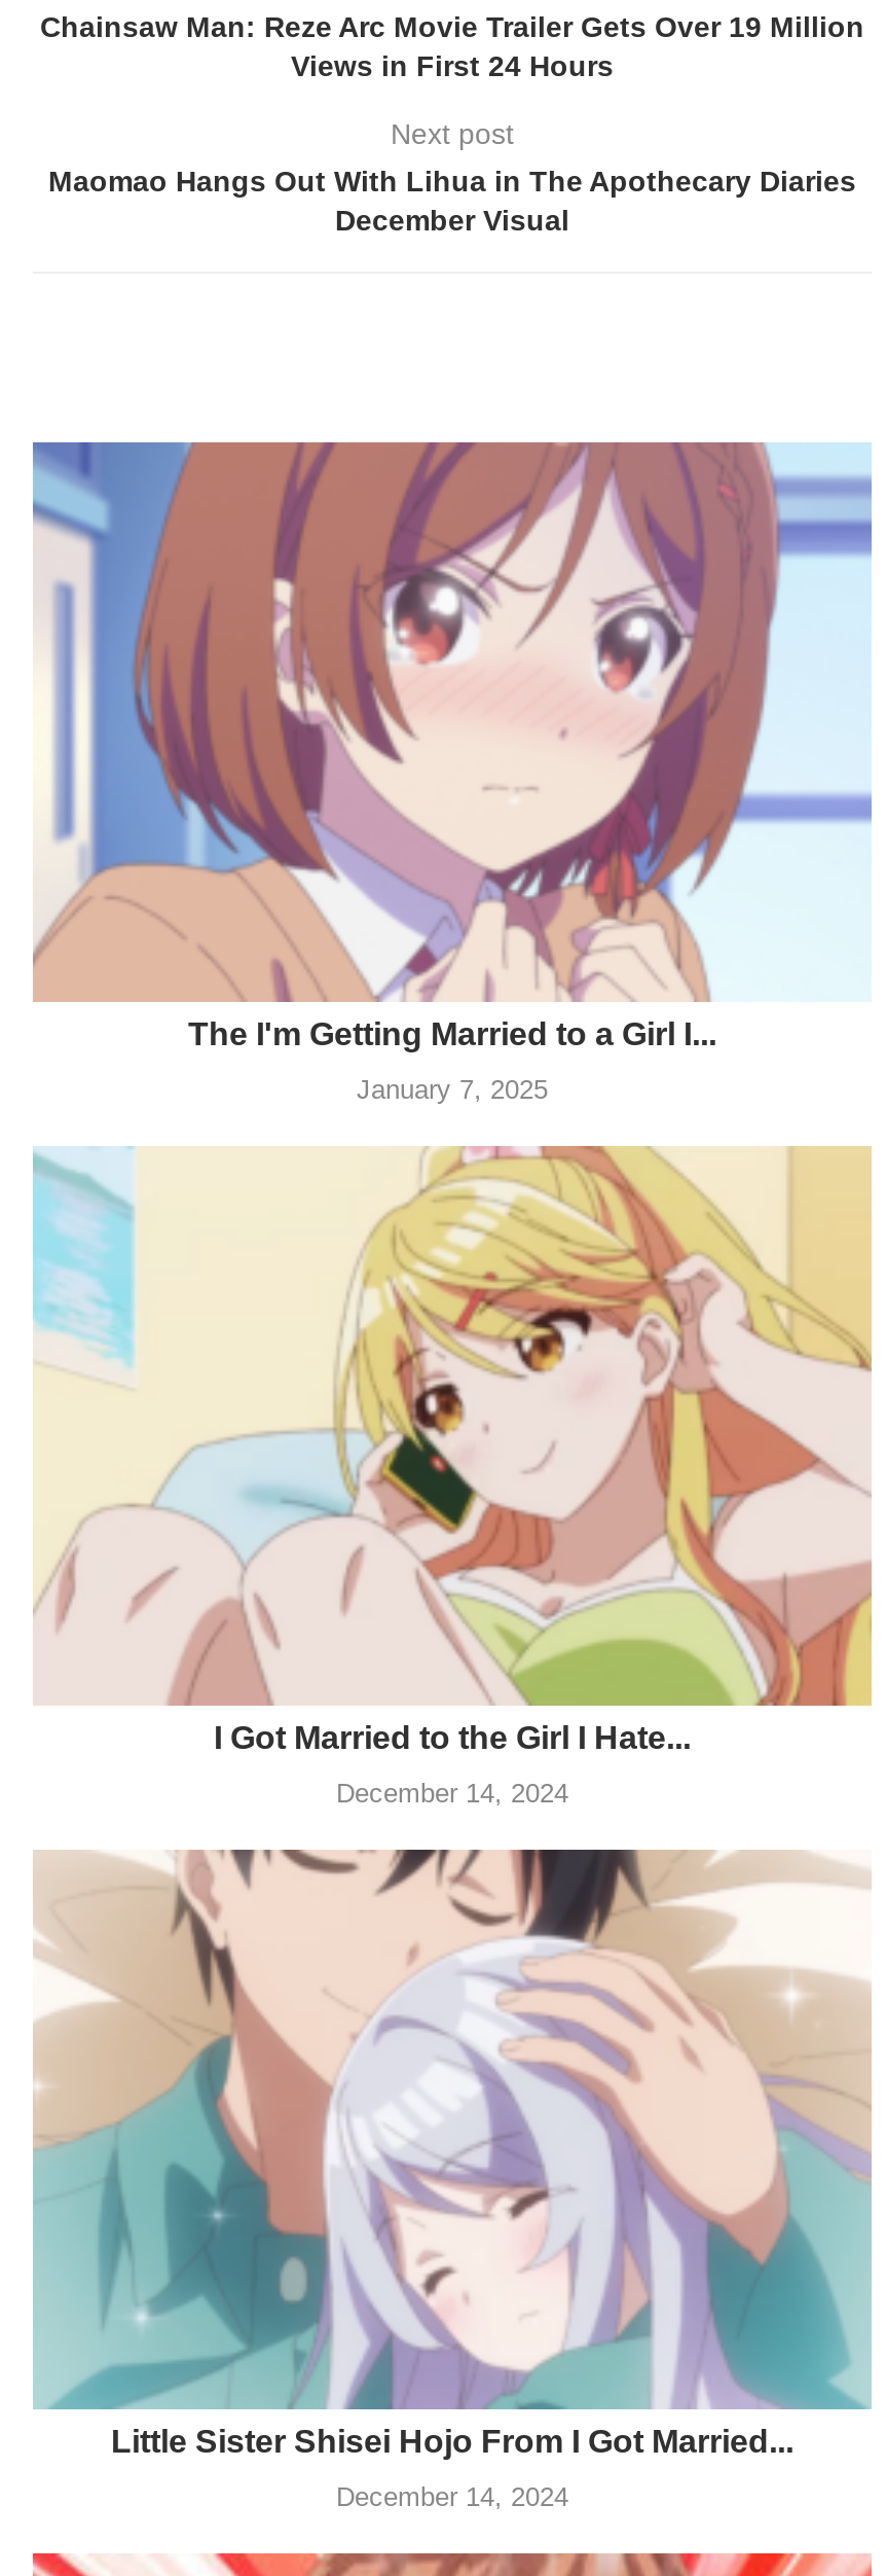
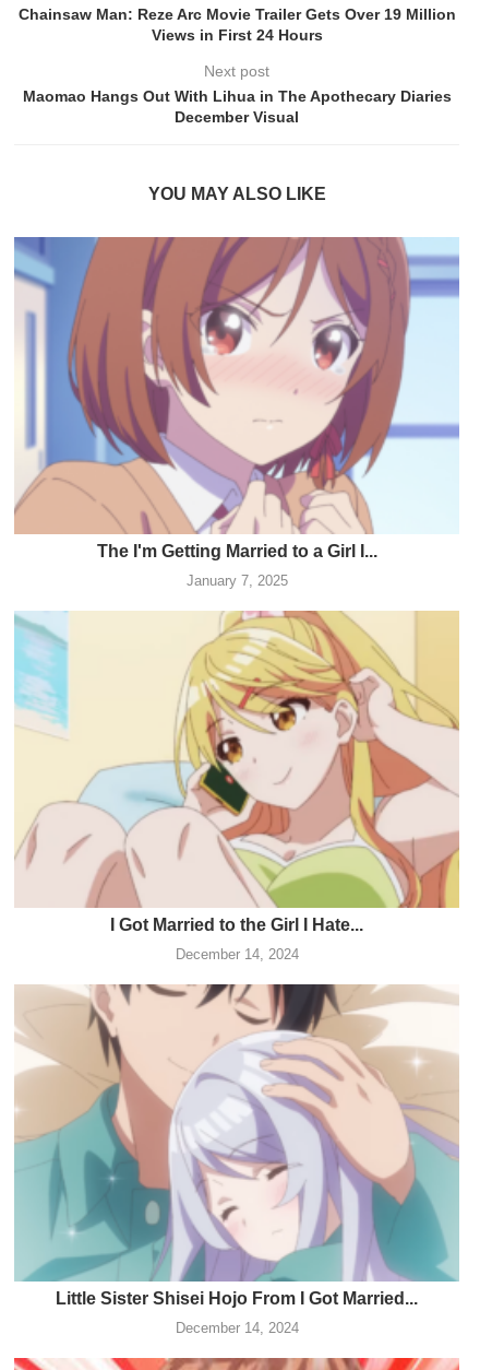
+ YOU MAY ALSO LIKE
